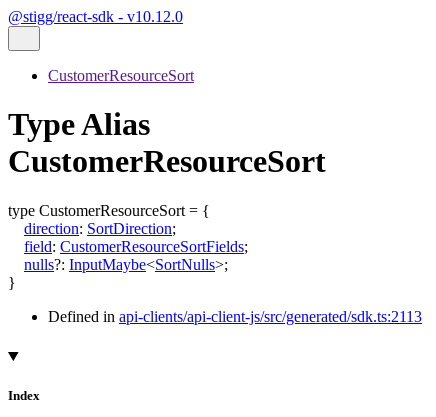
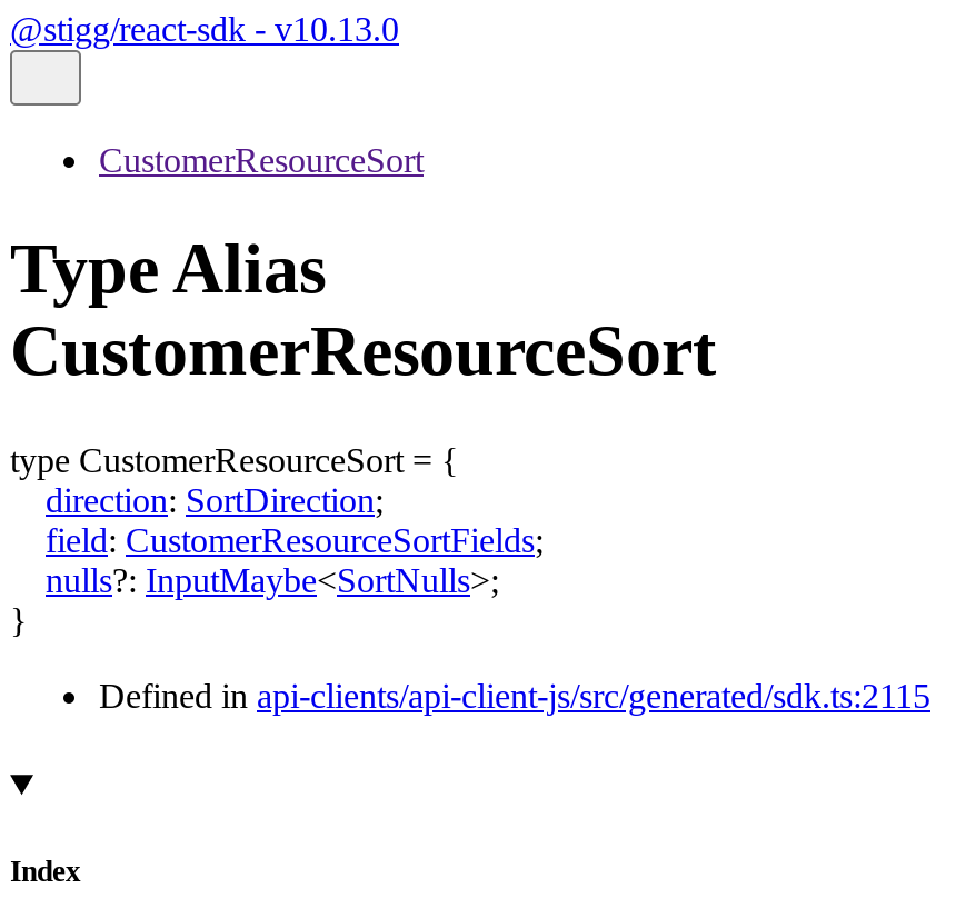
- @stigg/react-sdk - v10.12.0
+ @stigg/react-sdk - v10.13.0

- Defined in api-clients/api-client-js/src/generated/sdk.ts:2113
+ Defined in api-clients/api-client-js/src/generated/sdk.ts:2115
